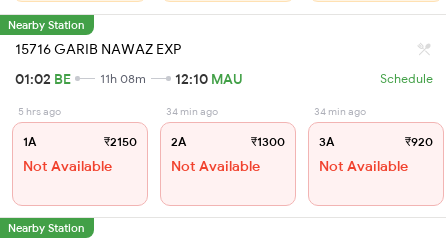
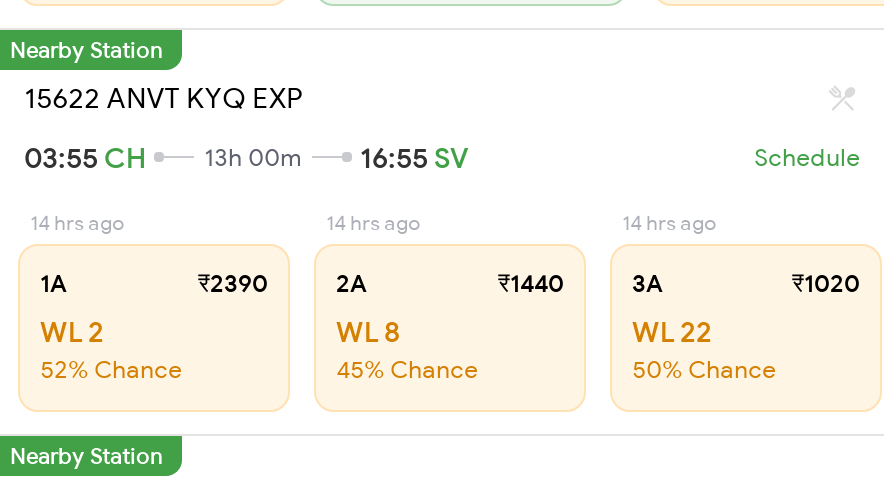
- 15716 GARIB NAWAZ EXP
+ 15622 ANVT KYQ EXP

- 01:02 BE
- 11h 08m
- 12:10 MAU
+ 03:55 CH
+ 13h 00m
+ 16:55 SV

- 5 hrs ago
+ 14 hrs ago

- 34 min ago
+ 14 hrs ago

- 34 min ago
+ 14 hrs ago

- ₹2150
- Not Available
+ ₹2390
+ WL 2
+ 52% Chance

- ₹1300
- Not Available
+ ₹1440
+ WL 8
+ 45% Chance

- ₹920
- Not Available
+ ₹1020
+ WL 22
+ 50% Chance
